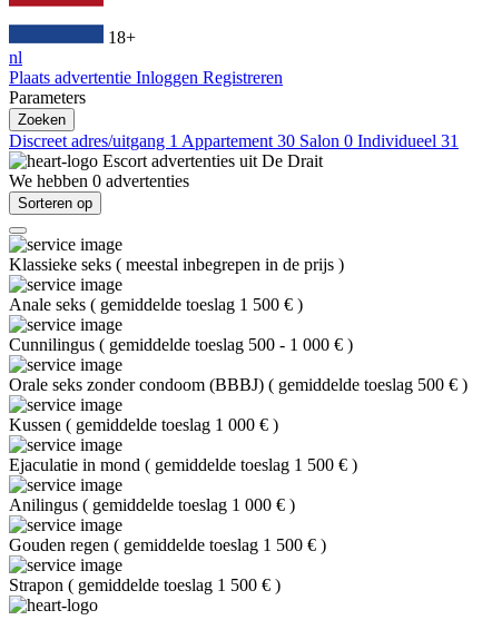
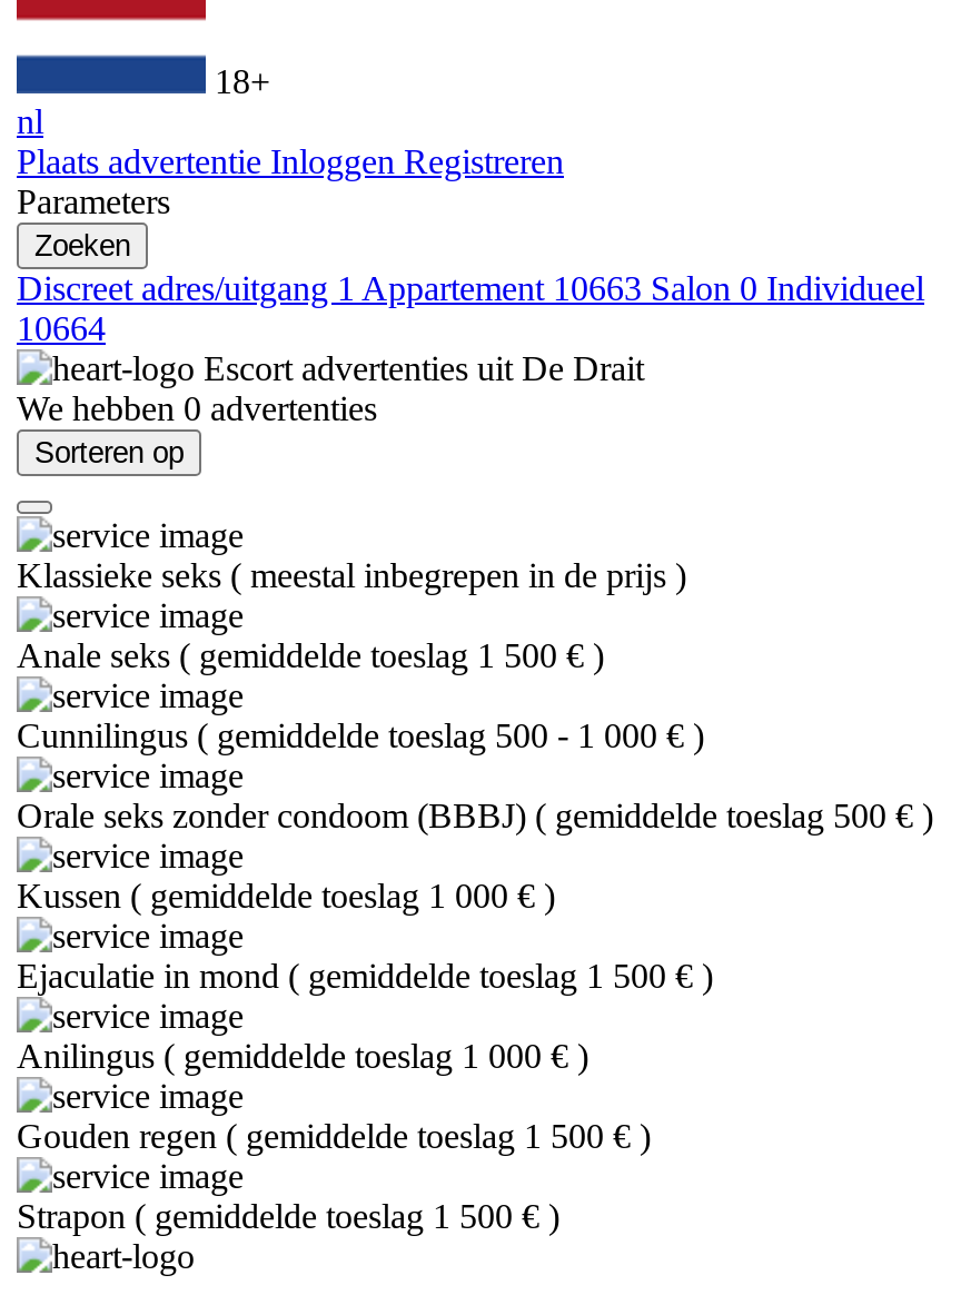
- Discreet adres/uitgang 1 Appartement 30 Salon 0 Individueel 31
+ Discreet adres/uitgang 1 Appartement 10663 Salon 0 Individueel
+ 10664
